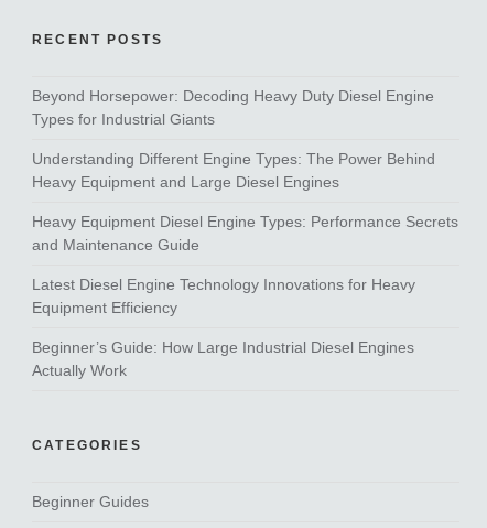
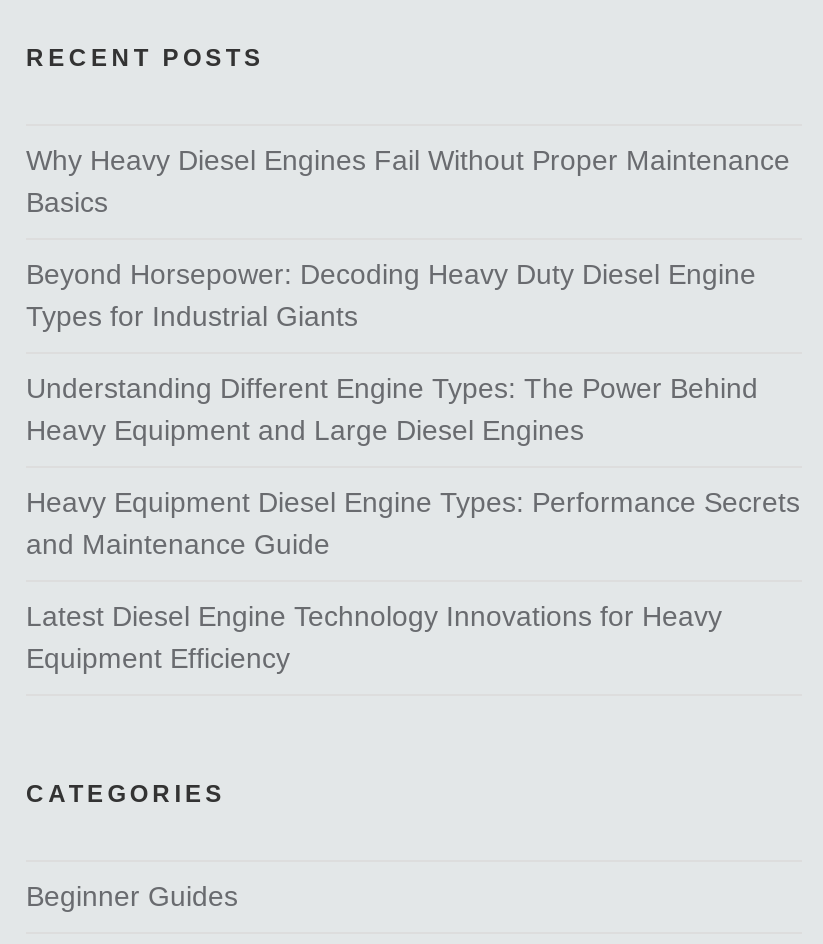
+ Why Heavy Diesel Engines Fail Without Proper Maintenance
+ Basics

moved down: Beyond Horsepower: Decoding Heavy Duty Diesel Engine | Types for Industrial Giants | Understanding Different Engine Types: The Power Behind | Heavy Equipment and Large Diesel Engines | Heavy Equipment Diesel Engine Types: Performance Secrets | and Maintenance Guide | Latest Diesel Engine Technology Innovations for Heavy | Equipment Efficiency

- Beginner’s Guide: How Large Industrial Diesel Engines
- Actually Work
